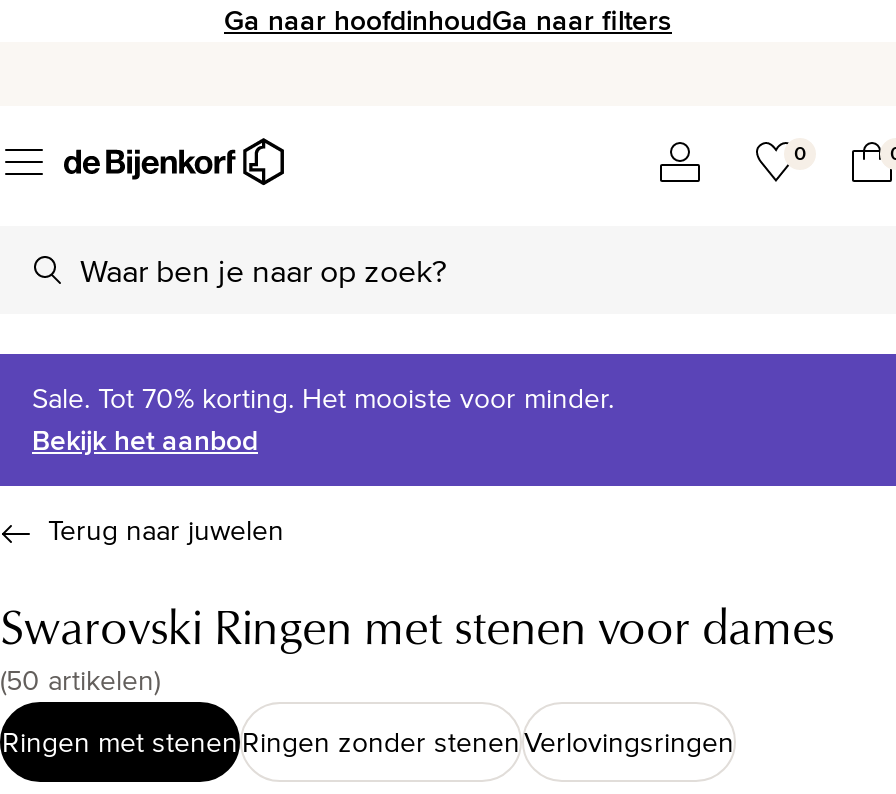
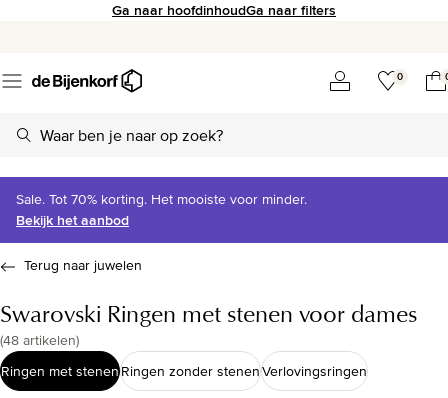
- (50 artikelen)
+ (48 artikelen)
